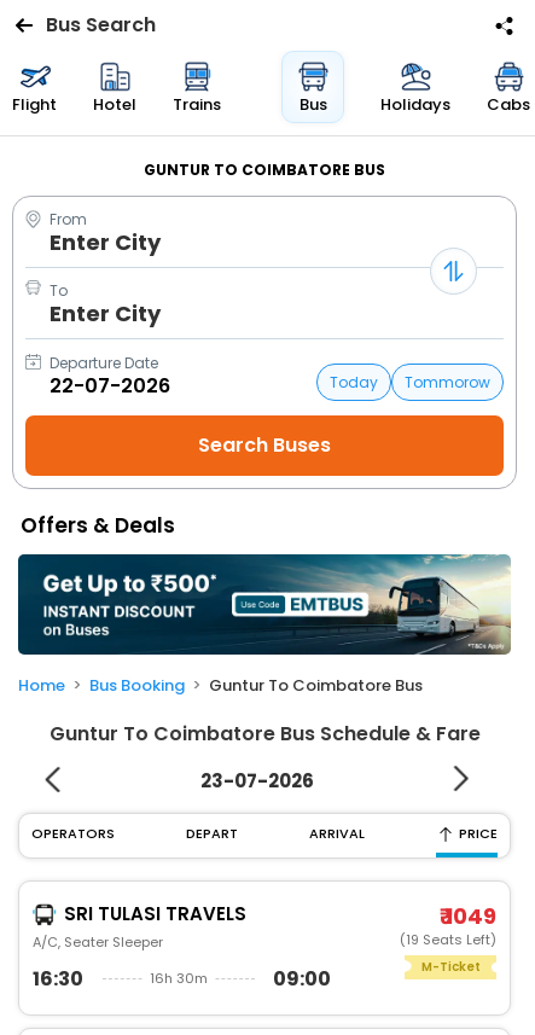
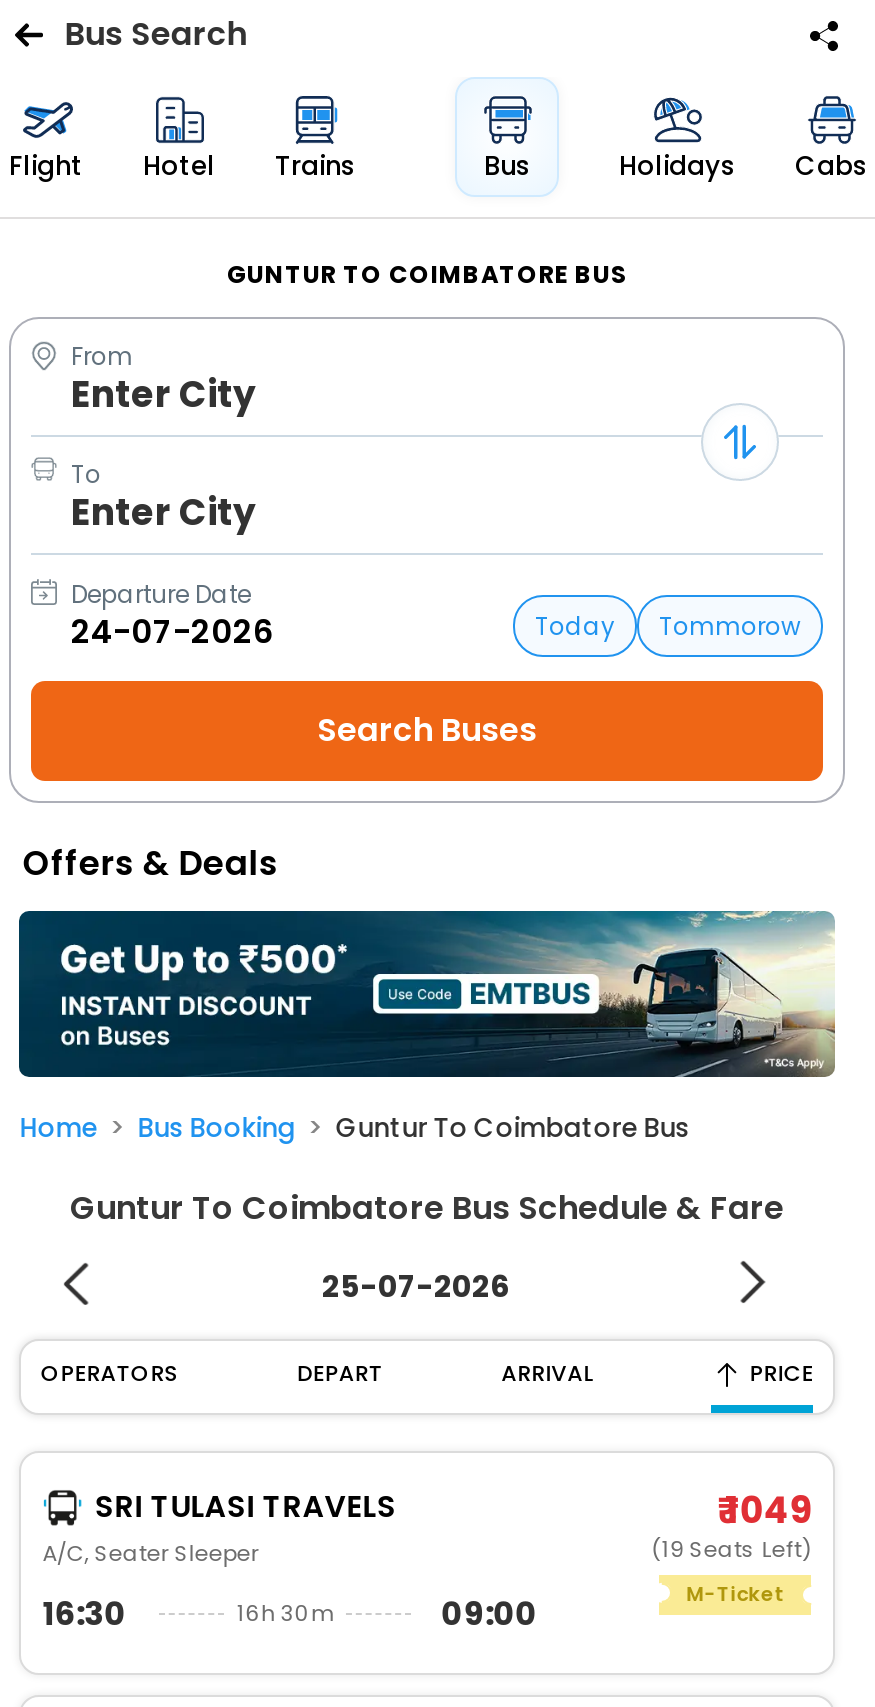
- 23-07-2026
+ 25-07-2026
